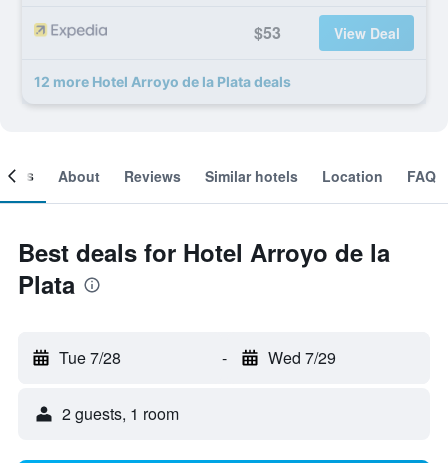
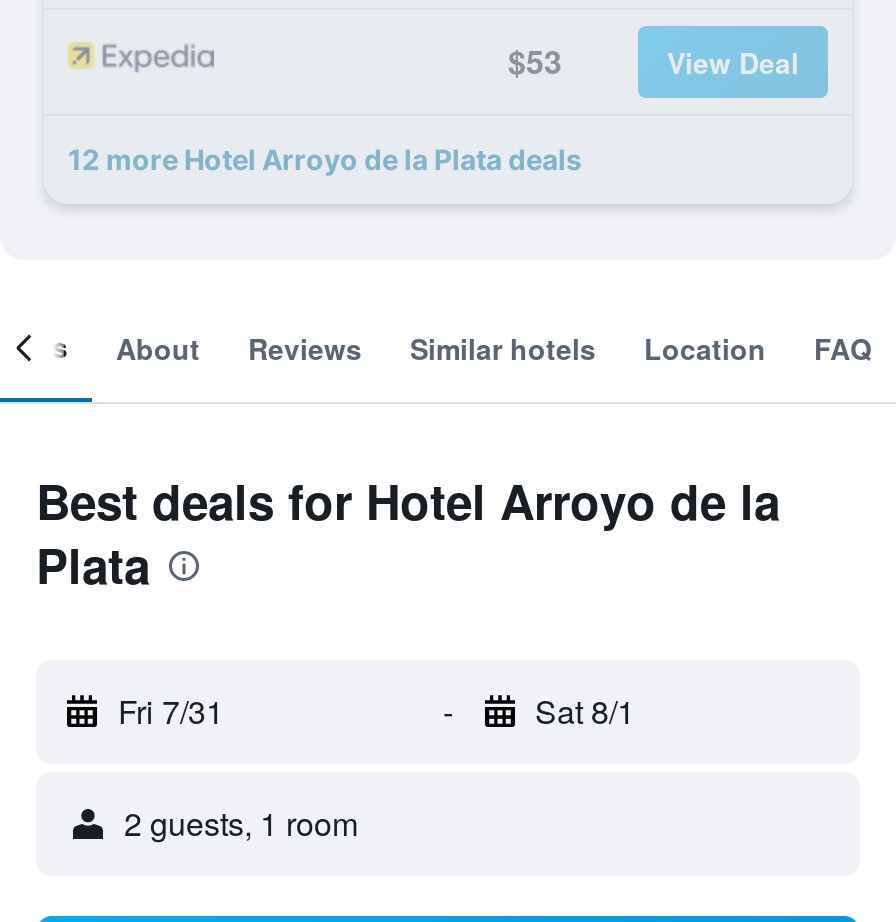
- Tue 7/28
+ Fri 7/31

- Wed 7/29
+ Sat 8/1
